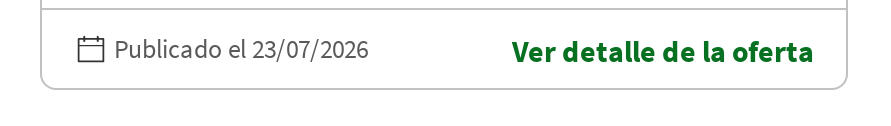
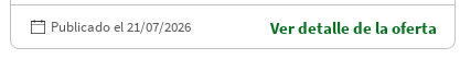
- Publicado el 23/07/2026
+ Publicado el 21/07/2026
